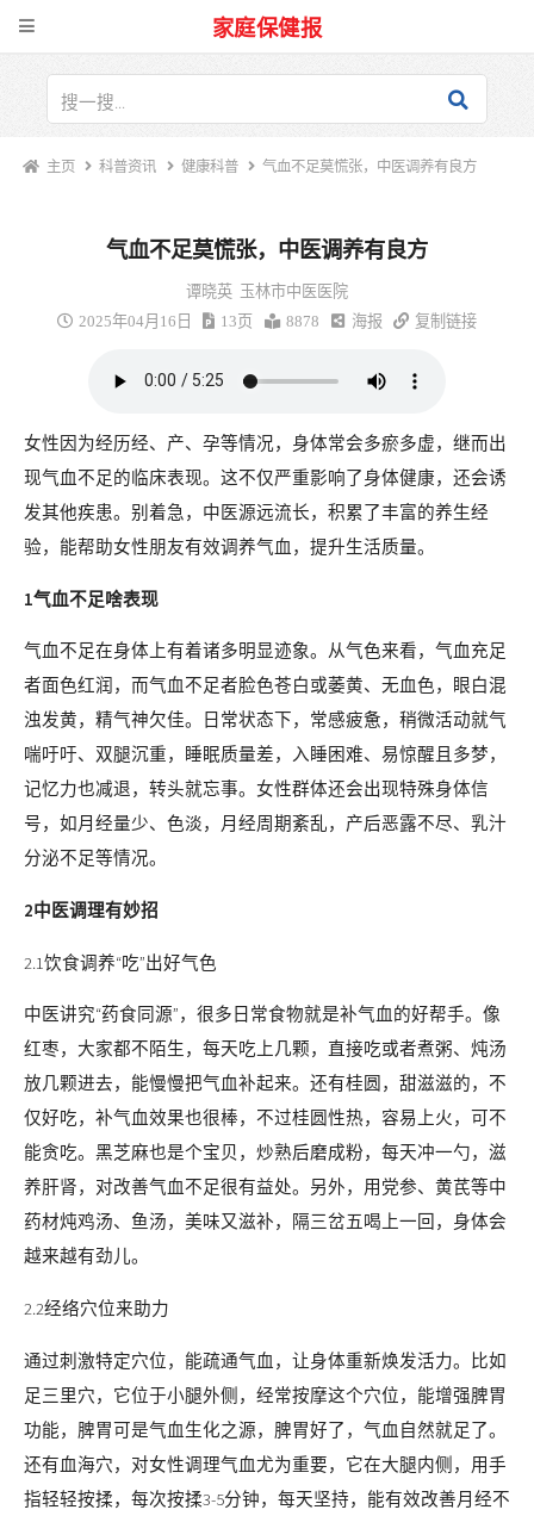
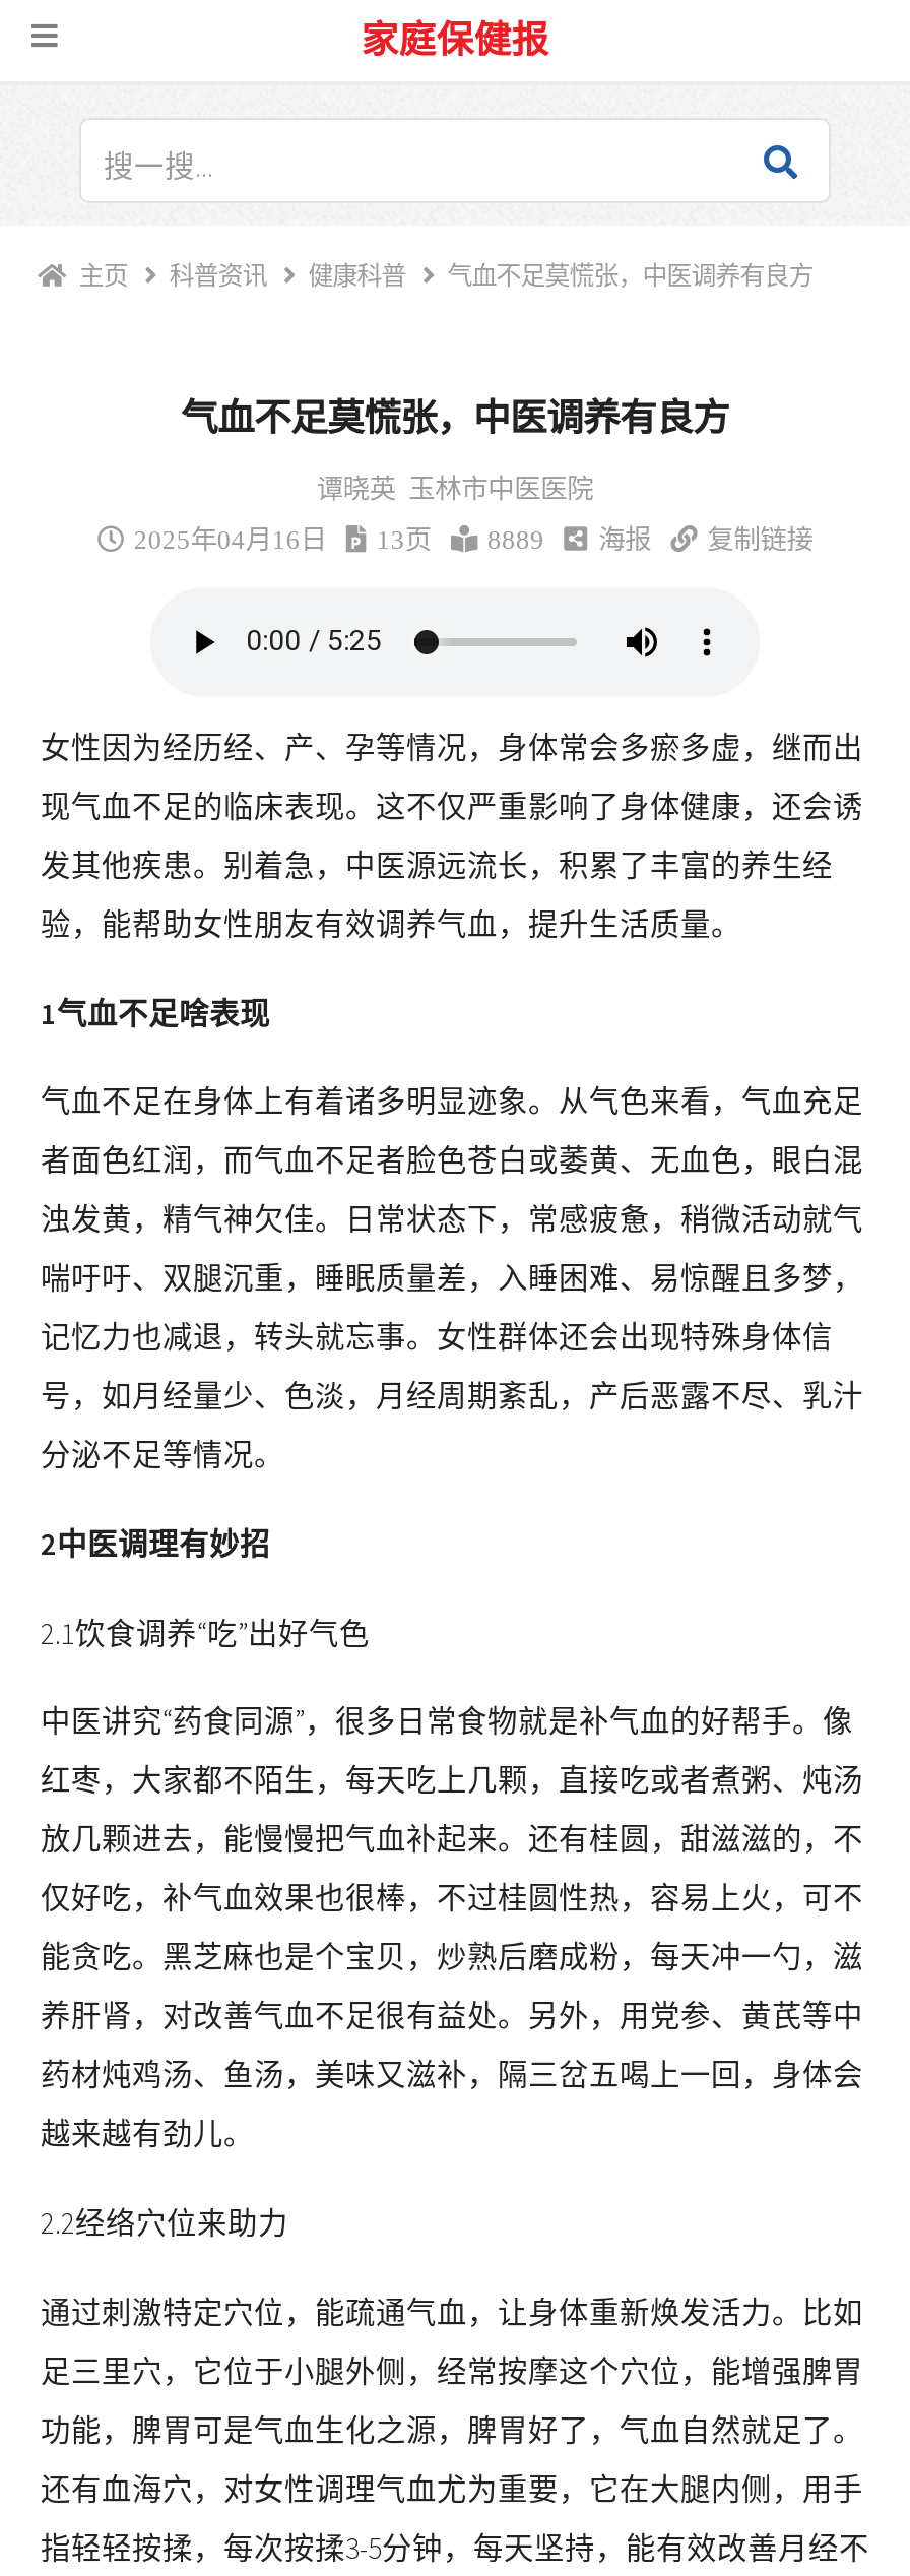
- 2025年04月16日 13页 8878 海报 复制链接
+ 2025年04月16日 13页 8889 海报 复制链接
